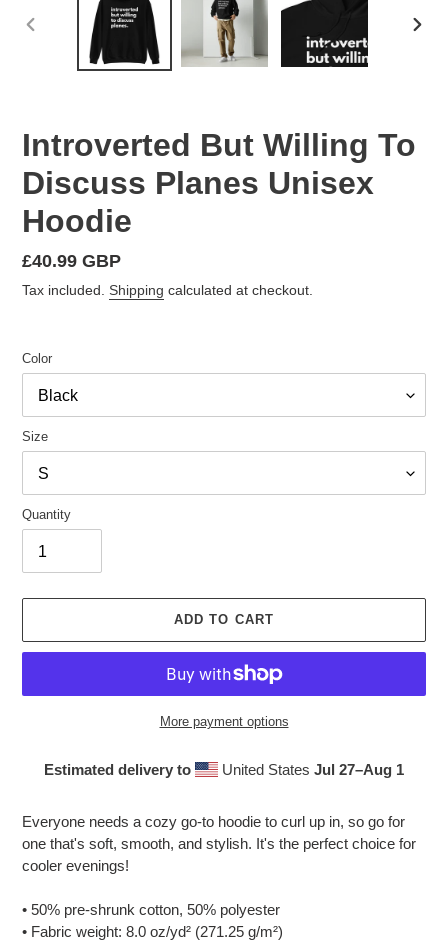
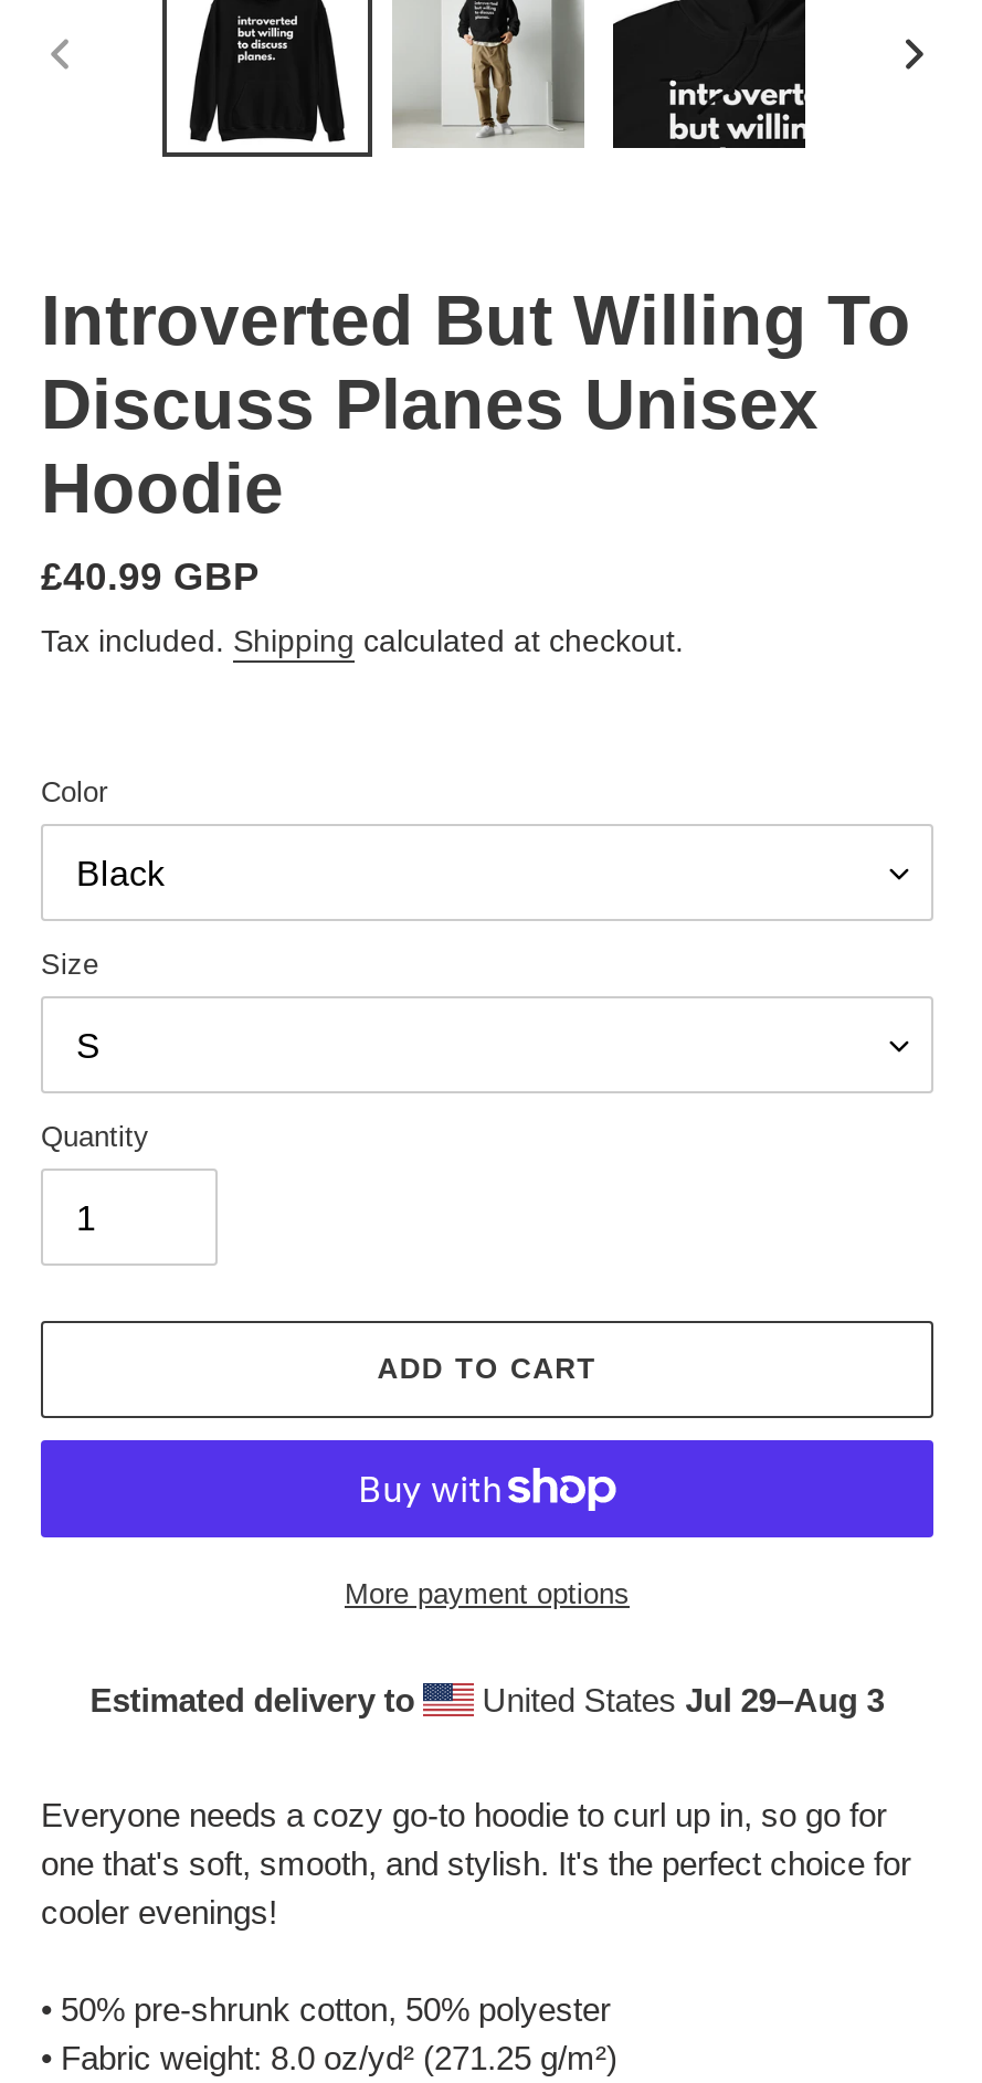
- United States Jul 27–Aug 1
+ United States Jul 29–Aug 3
